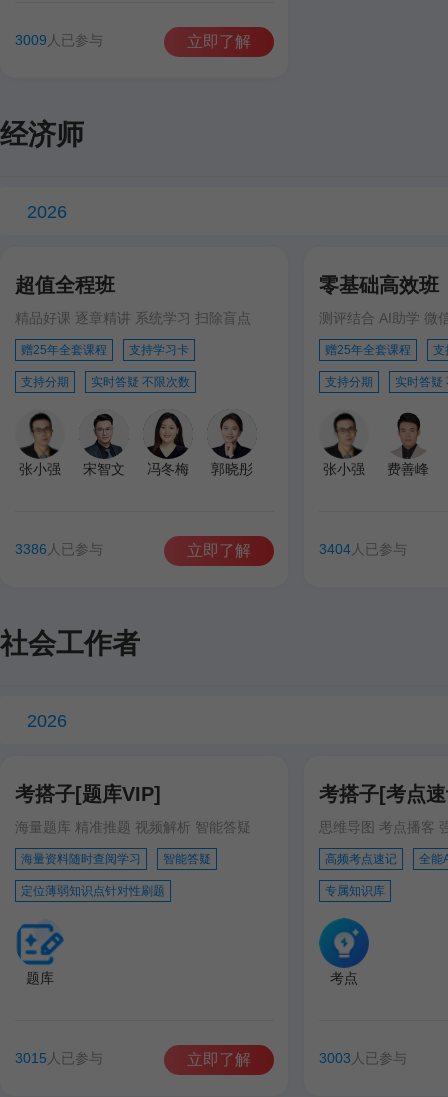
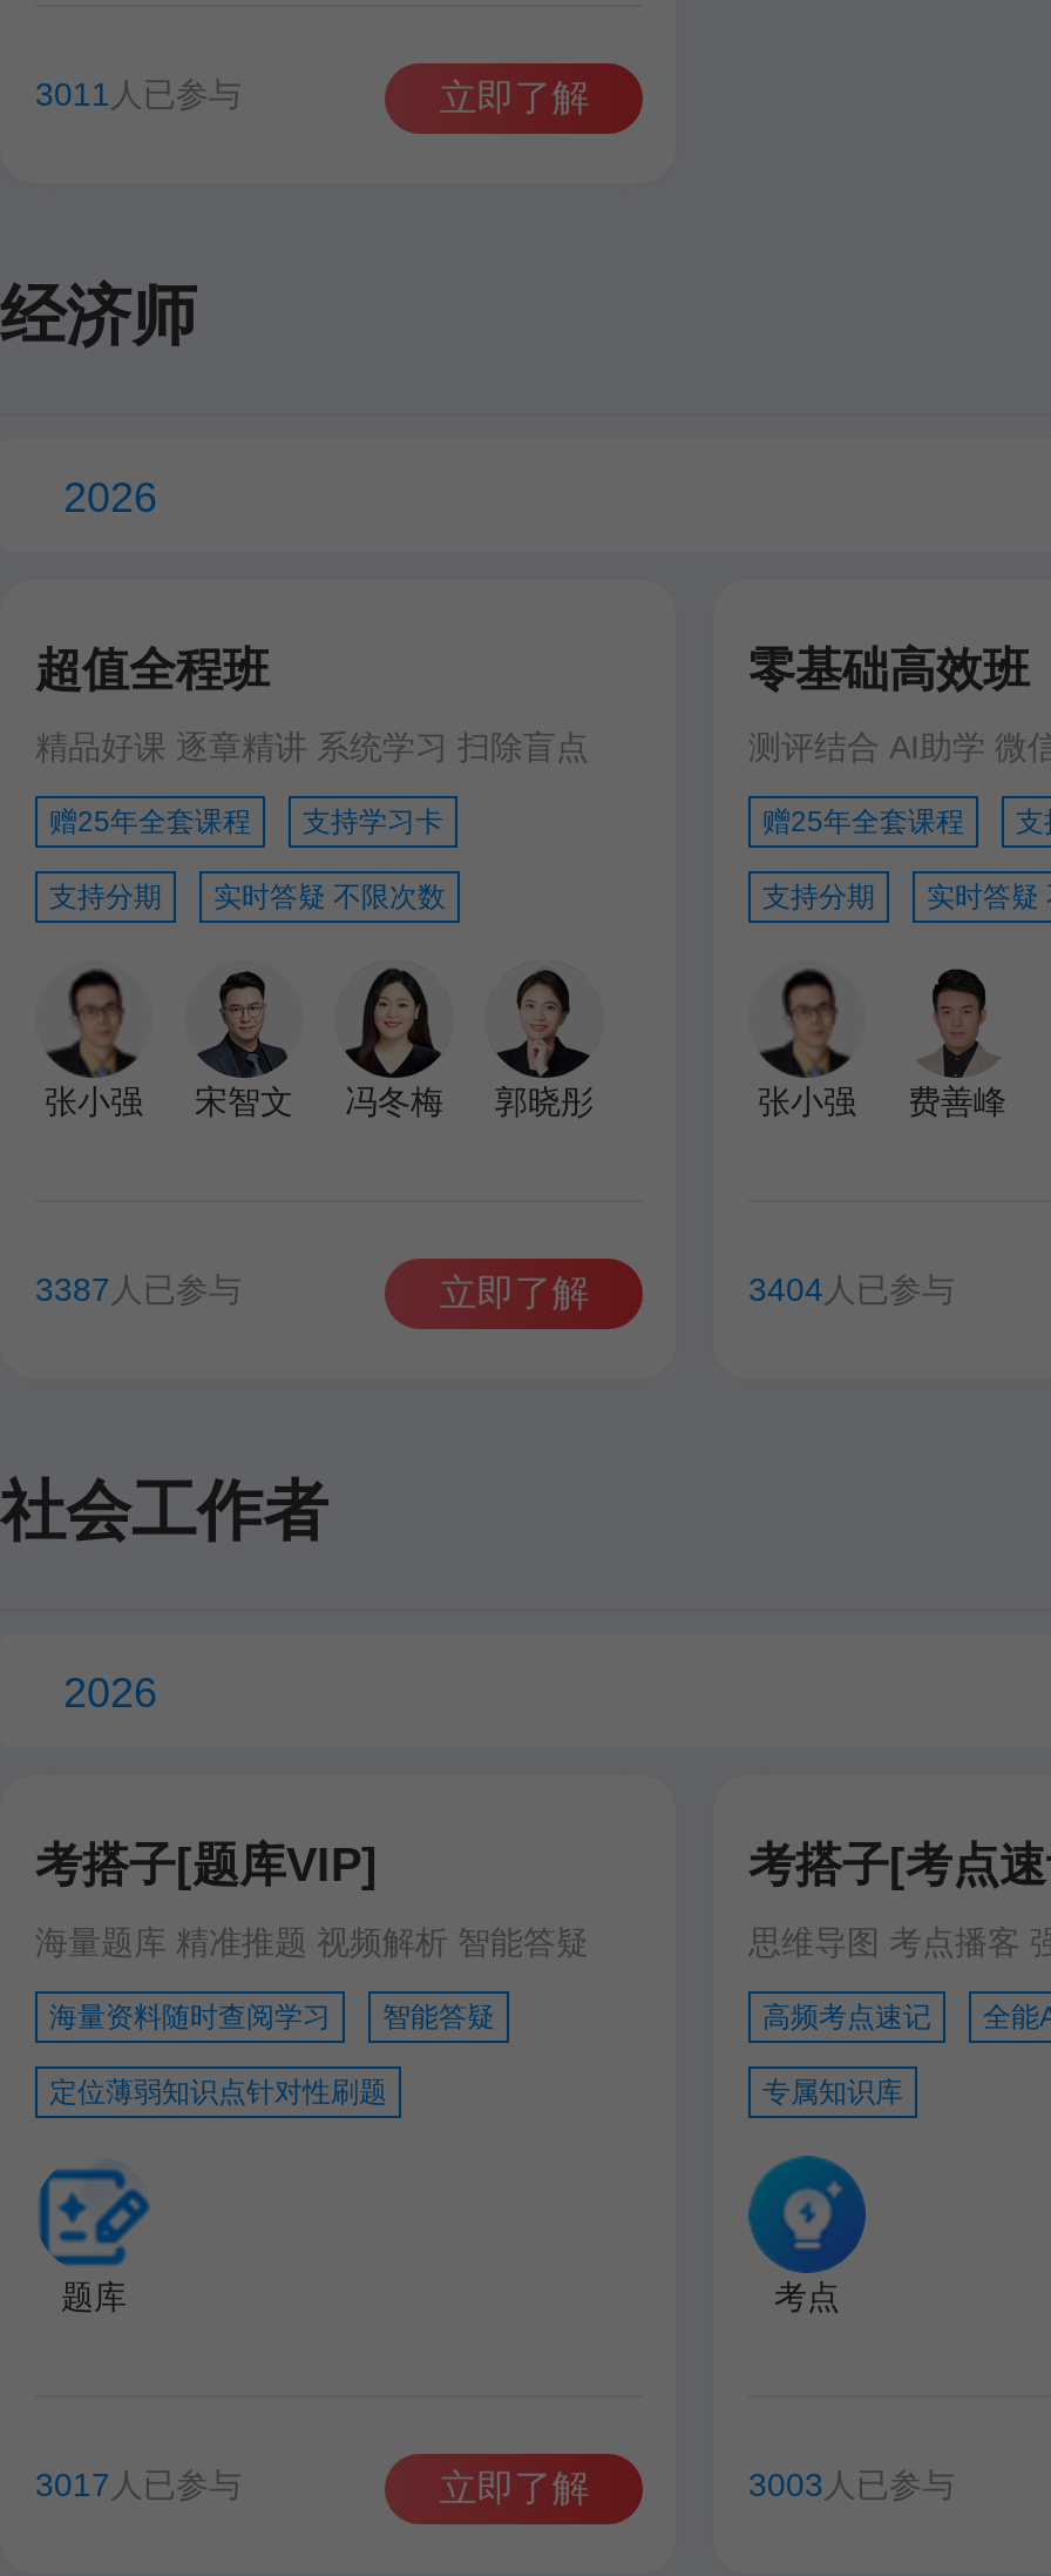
- 3009人已参与
+ 3011人已参与

- 3386人已参与
+ 3387人已参与

- 3015人已参与
+ 3017人已参与
